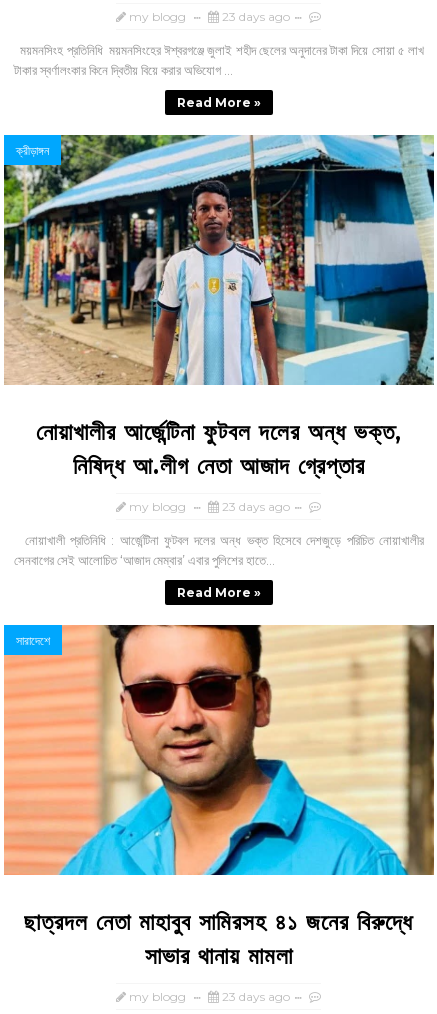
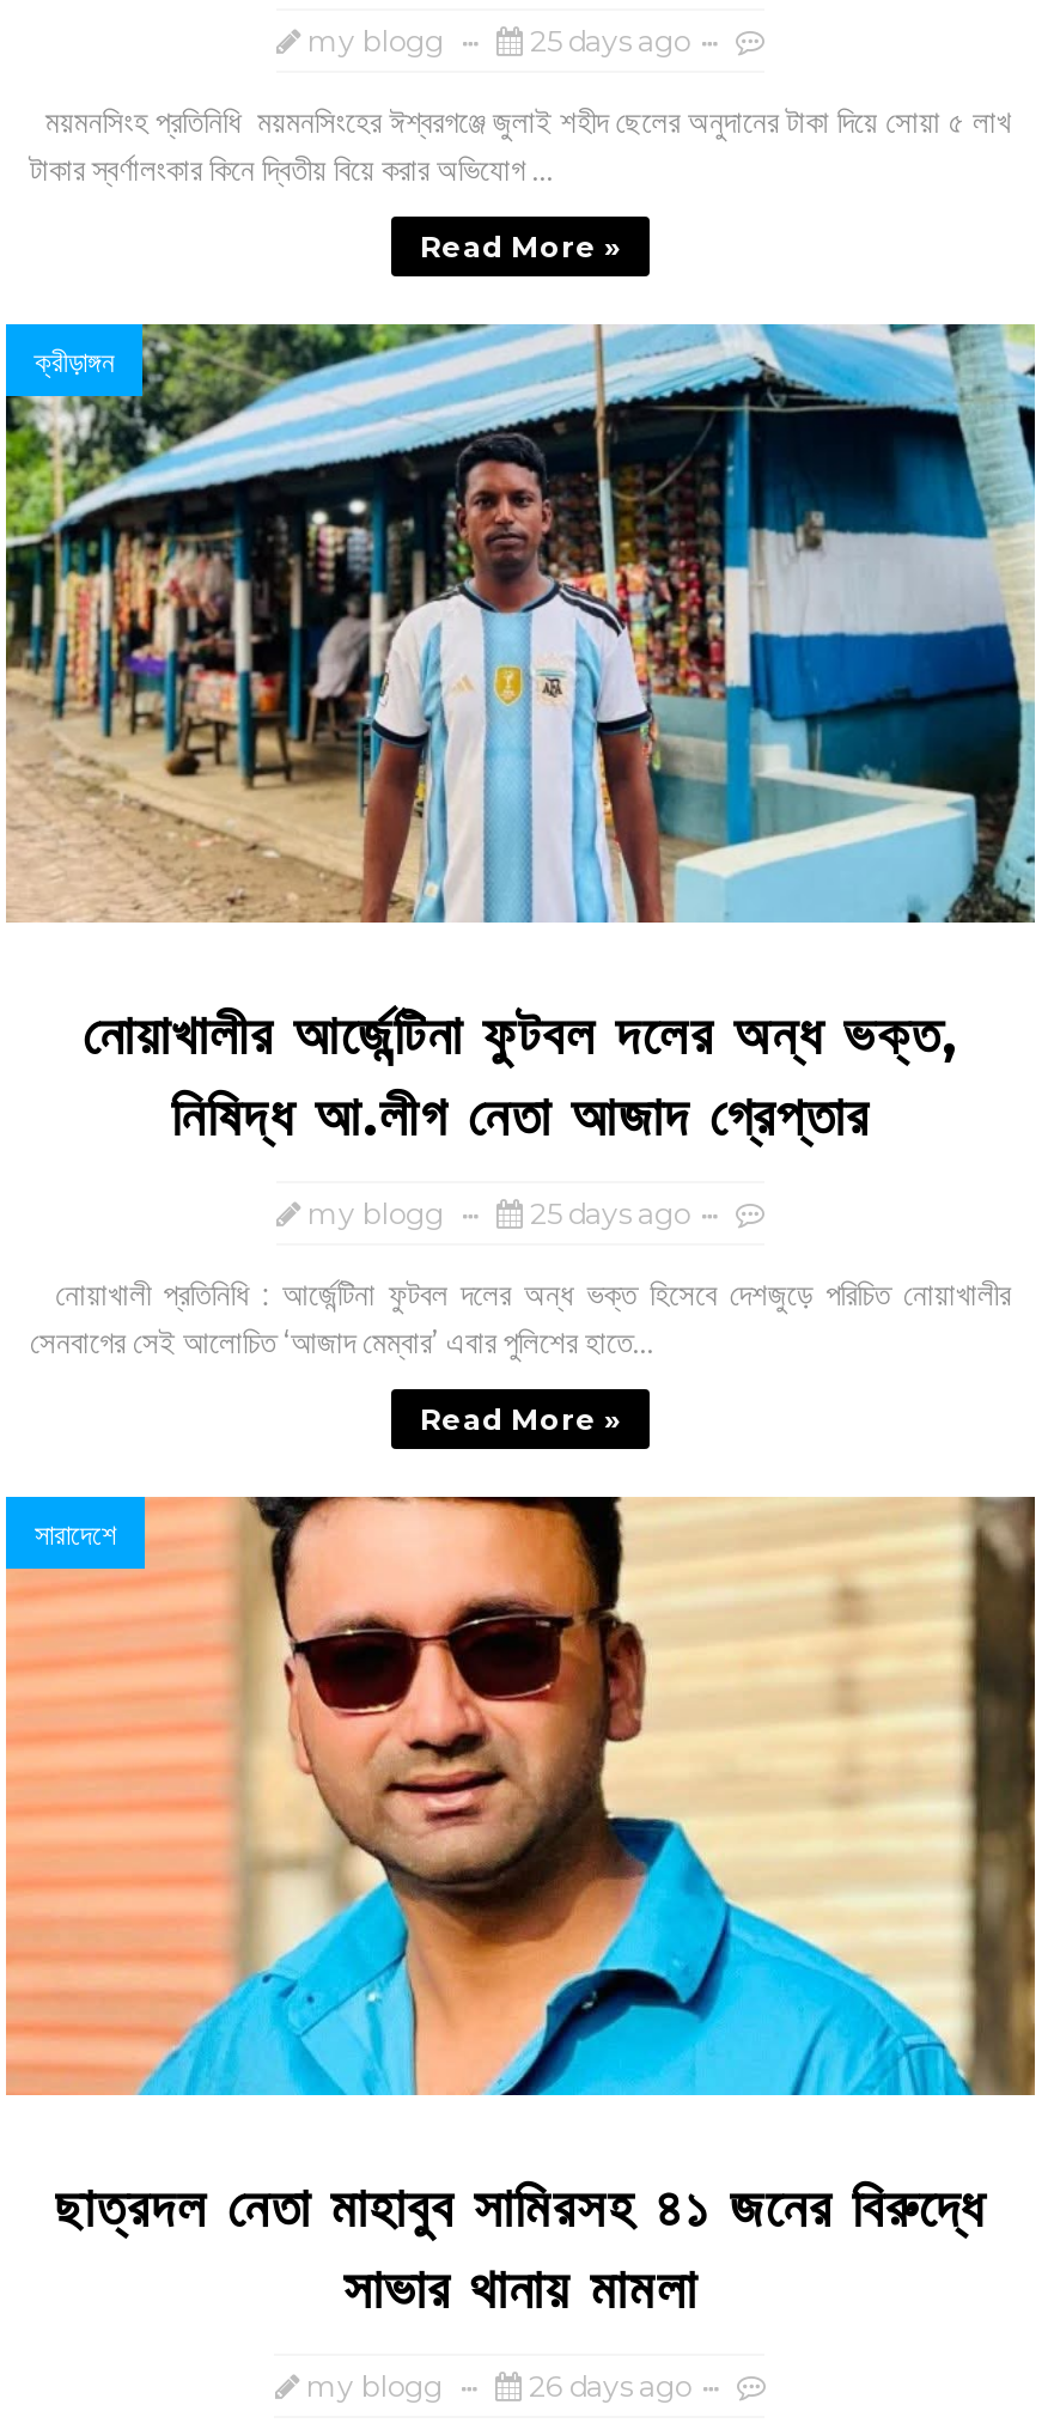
- 23 days ago
+ 25 days ago

- 23 days ago
+ 25 days ago

- 23 days ago
+ 26 days ago
